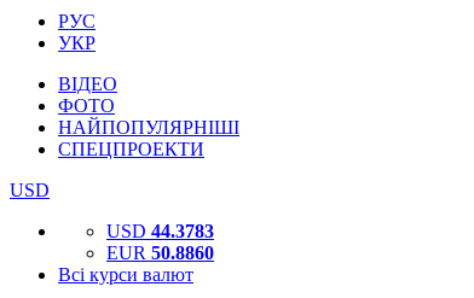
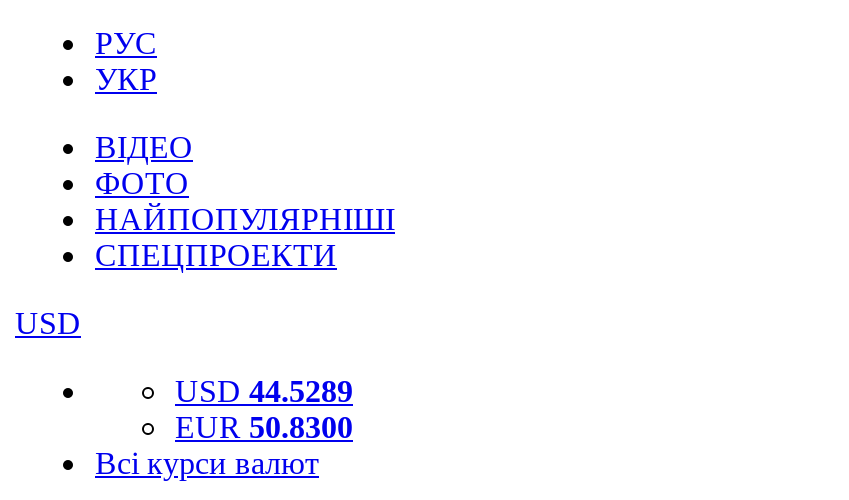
- USD 44.3783
+ USD 44.5289

- EUR 50.8860
+ EUR 50.8300
